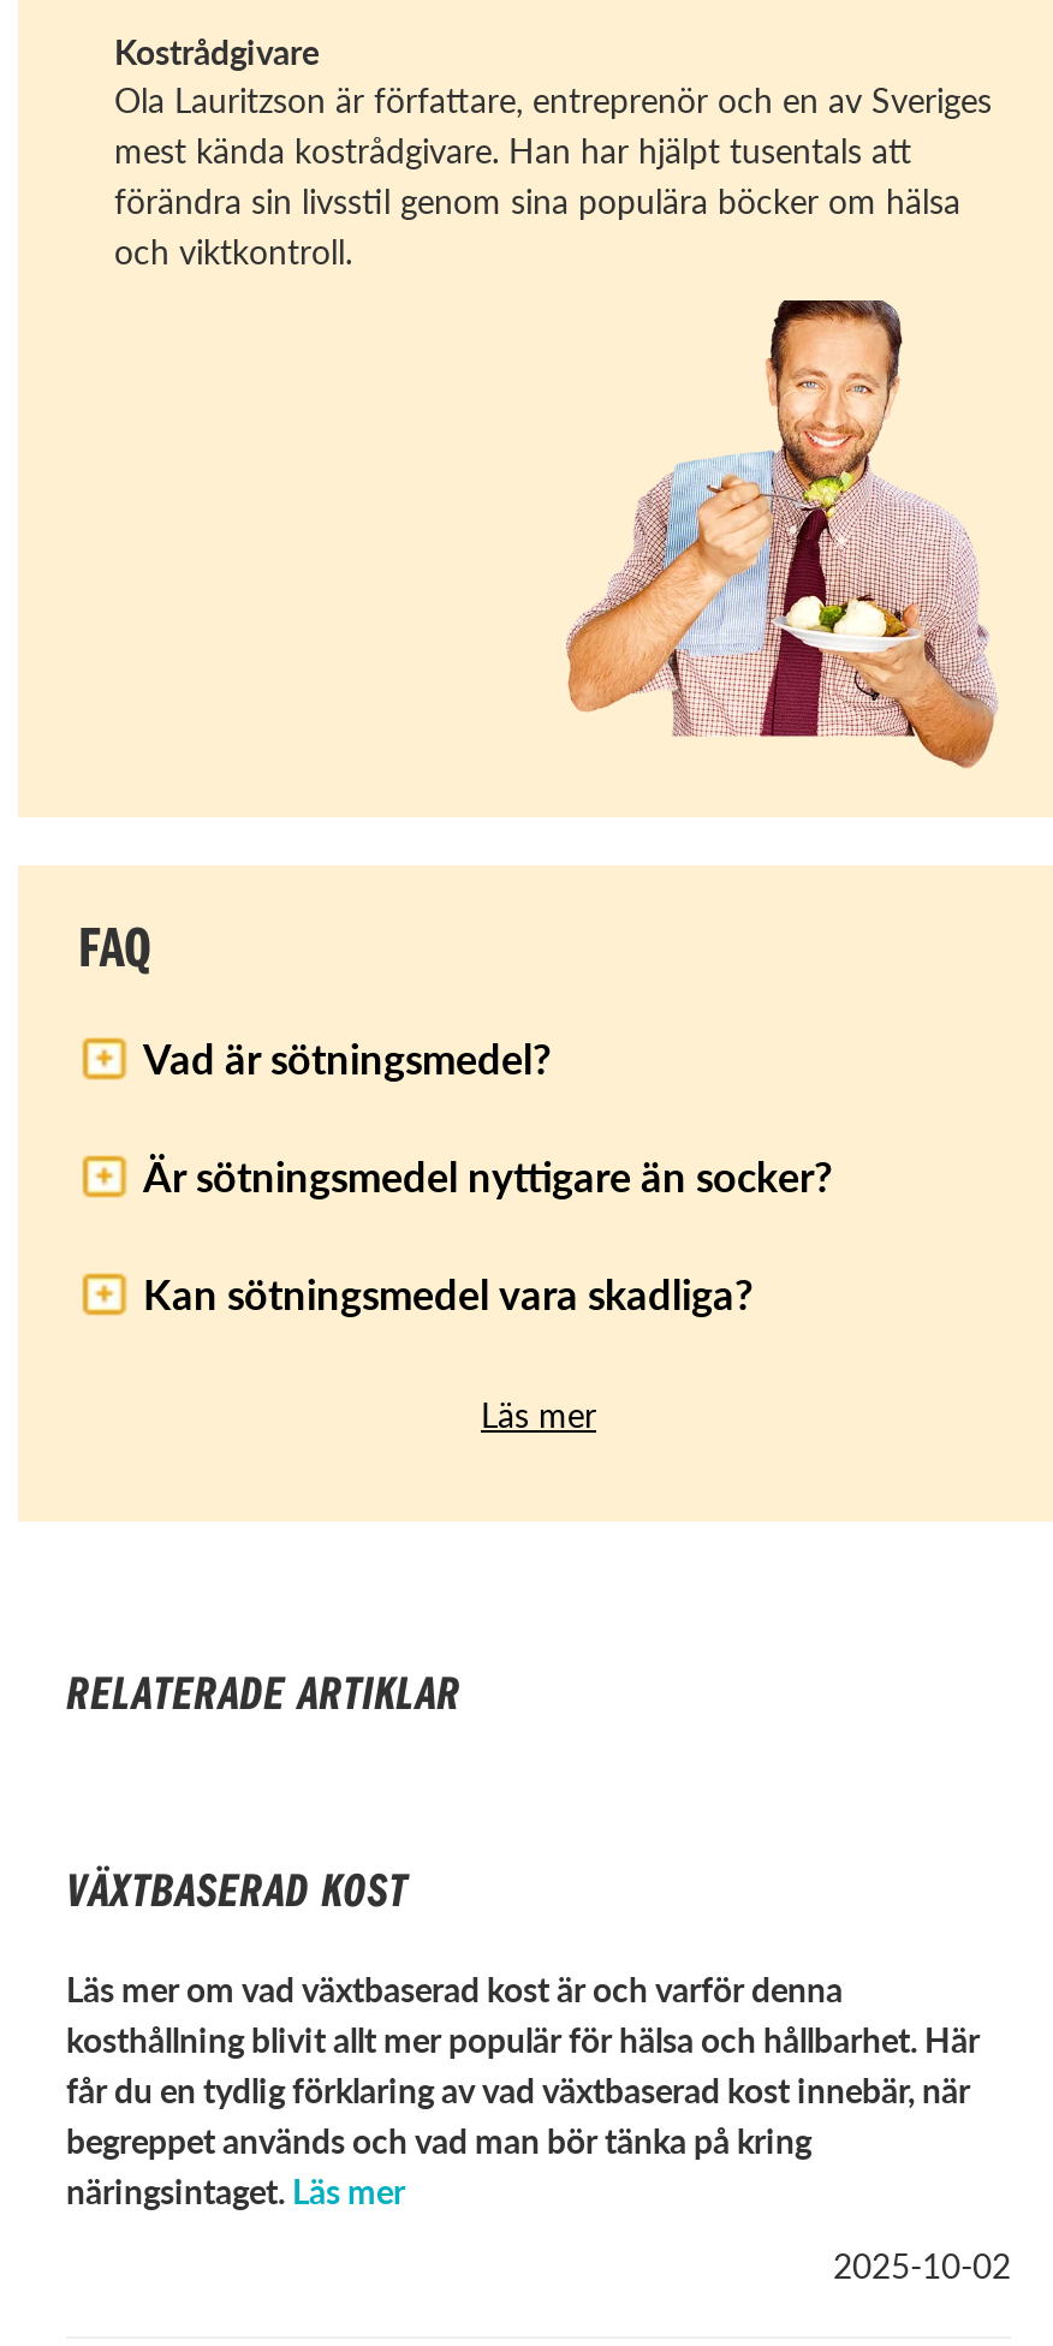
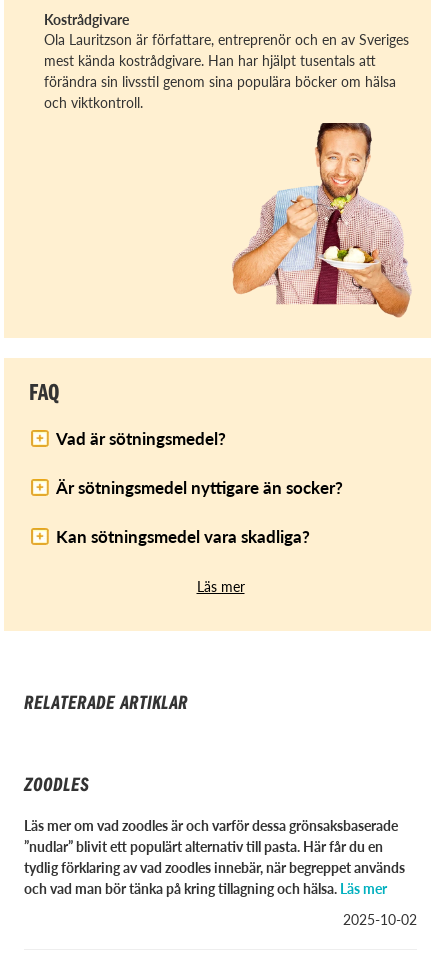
- VÄXTBASERAD KOST
+ ZOODLES

- Läs mer om vad växtbaserad kost är och varför denna
- kosthållning blivit allt mer populär för hälsa och hållbarhet. Här
- får du en tydlig förklaring av vad växtbaserad kost innebär, när
- begreppet används och vad man bör tänka på kring
- näringsintaget. Läs mer
+ Läs mer om vad zoodles är och varför dessa grönsaksbaserade
+ ”nudlar” blivit ett populärt alternativ till pasta. Här får du en
+ tydlig förklaring av vad zoodles innebär, när begreppet används
+ och vad man bör tänka på kring tillagning och hälsa. Läs mer
